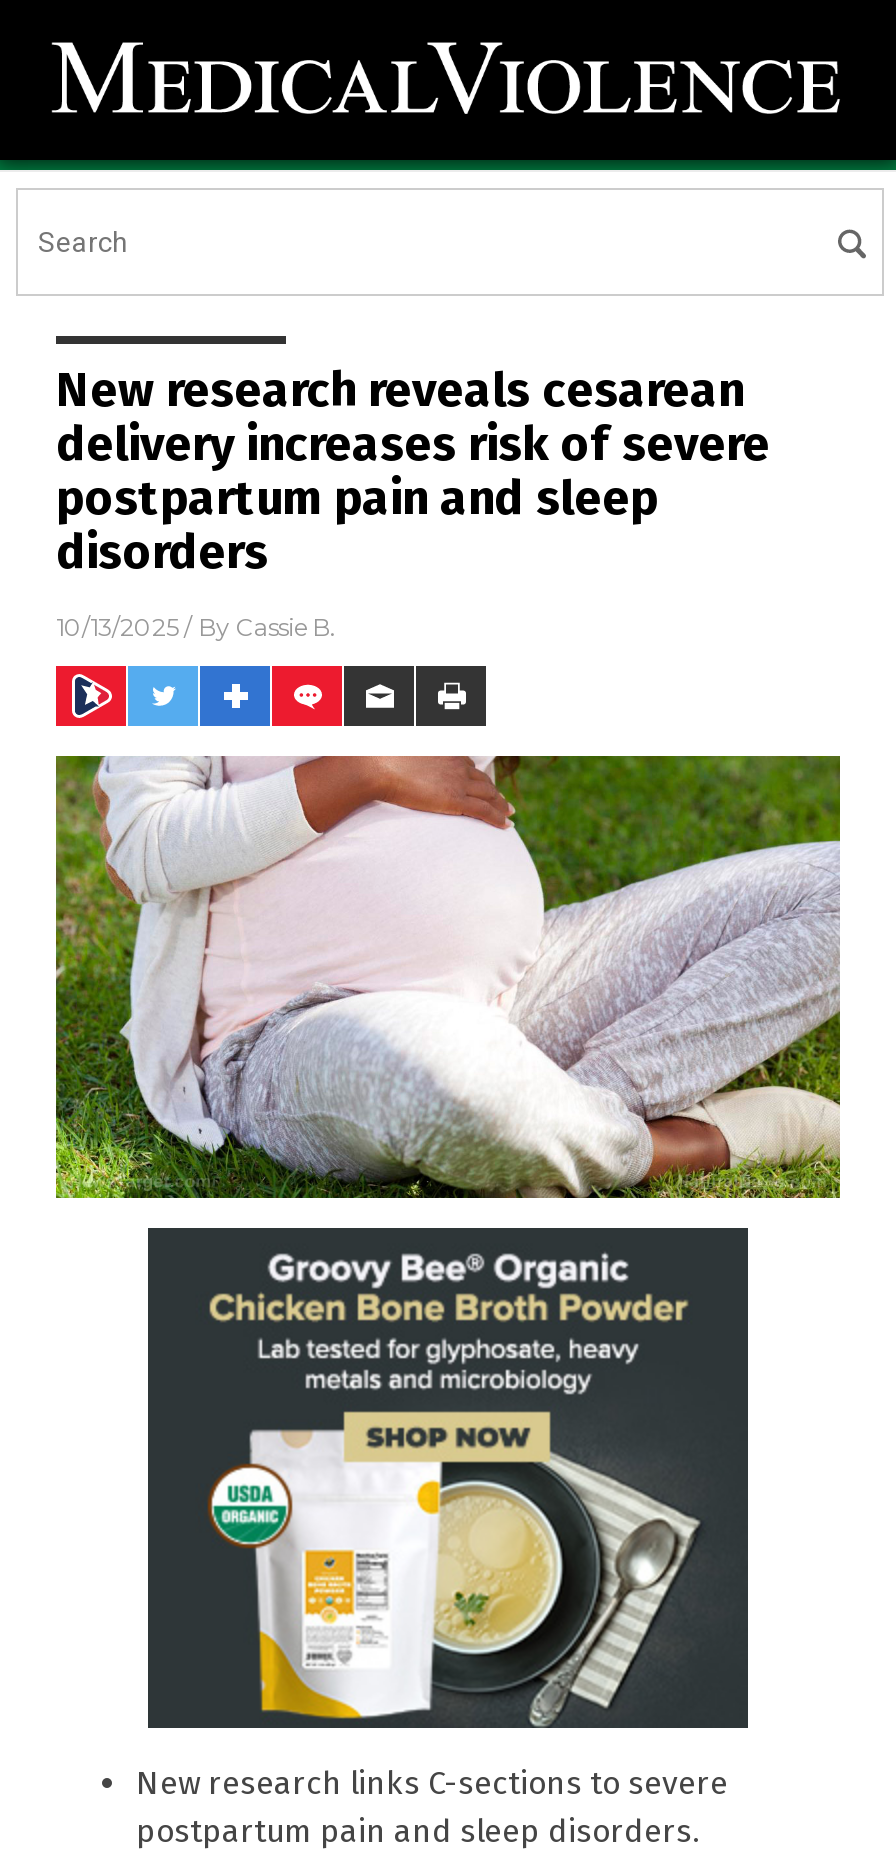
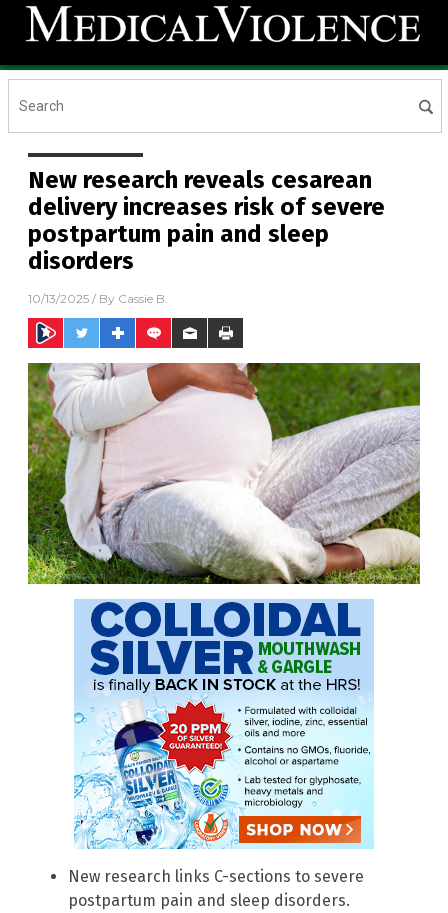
- [image]
+ [image]
